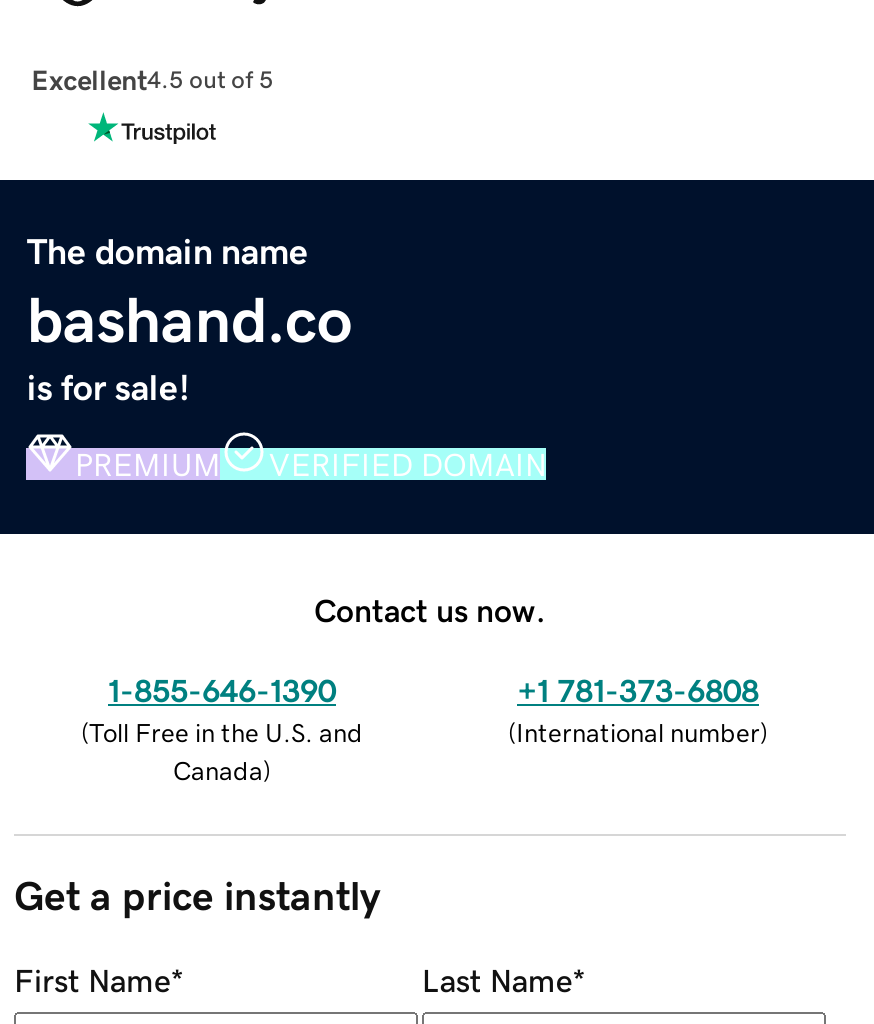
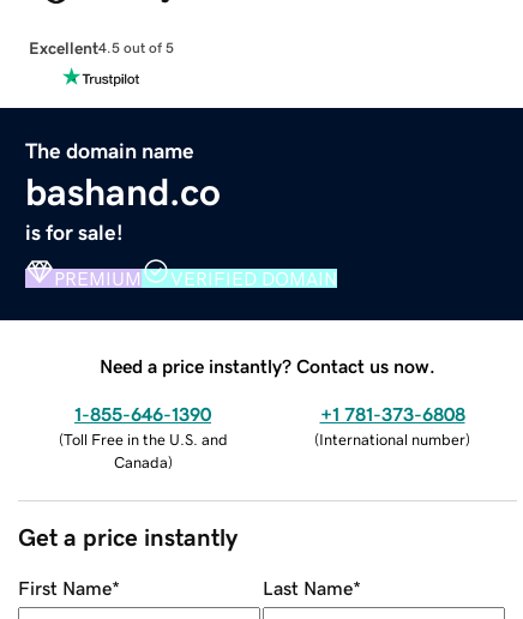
- Contact us now.
+ Need a price instantly? Contact us now.
